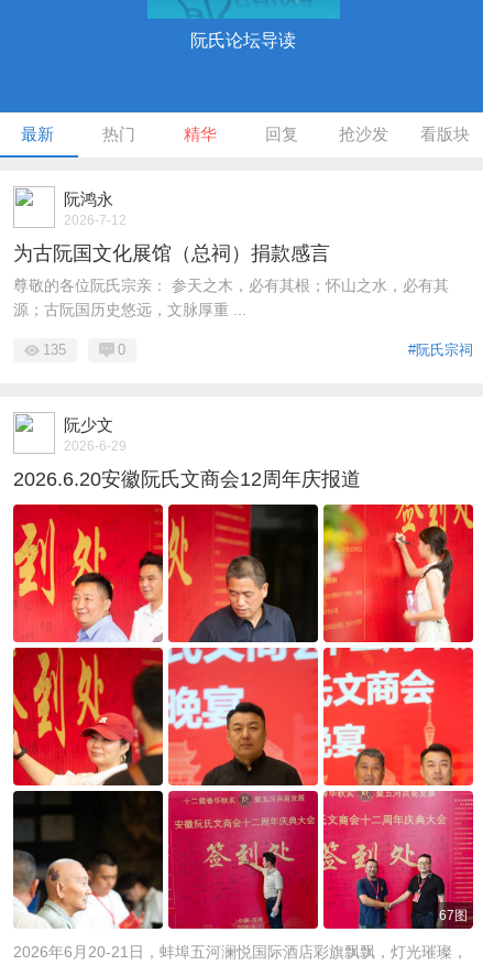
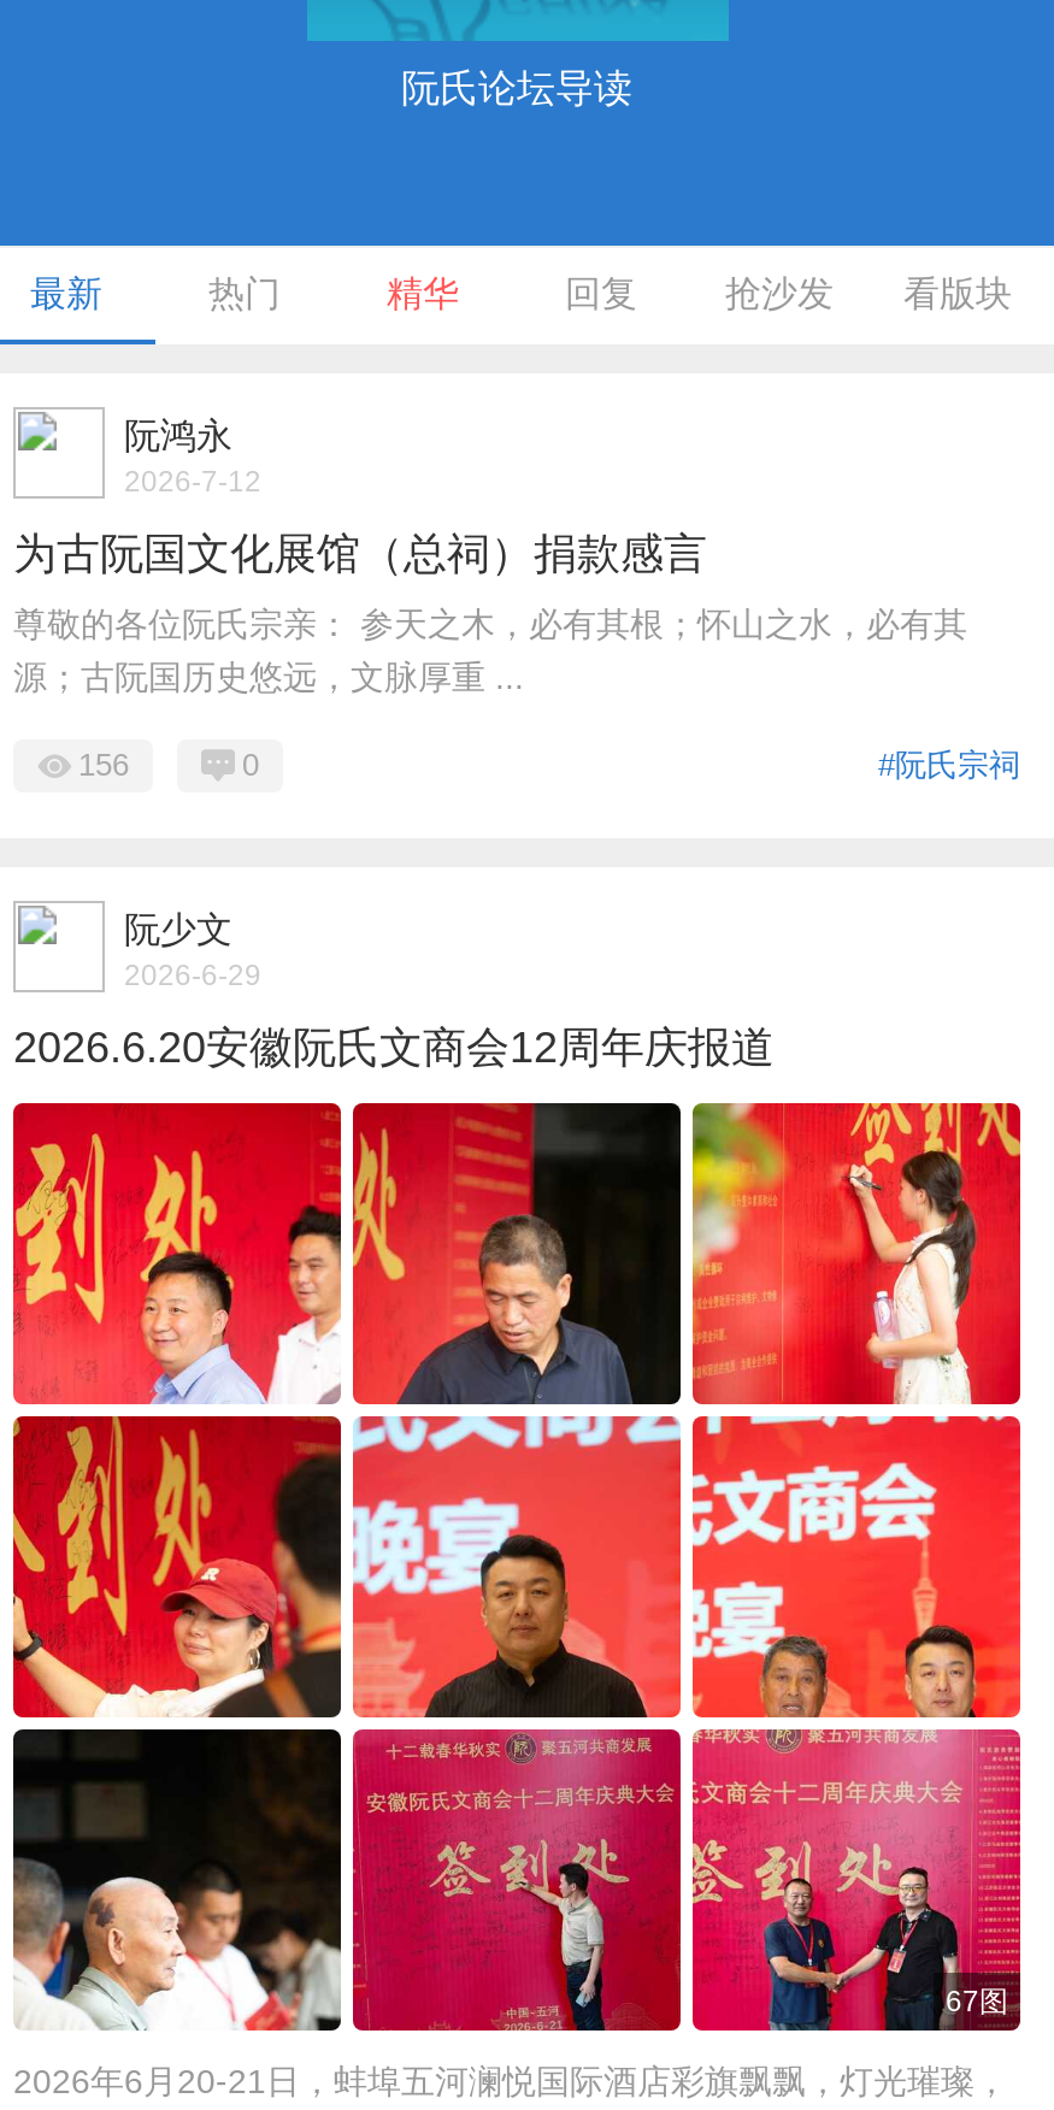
- 135
+ 156
